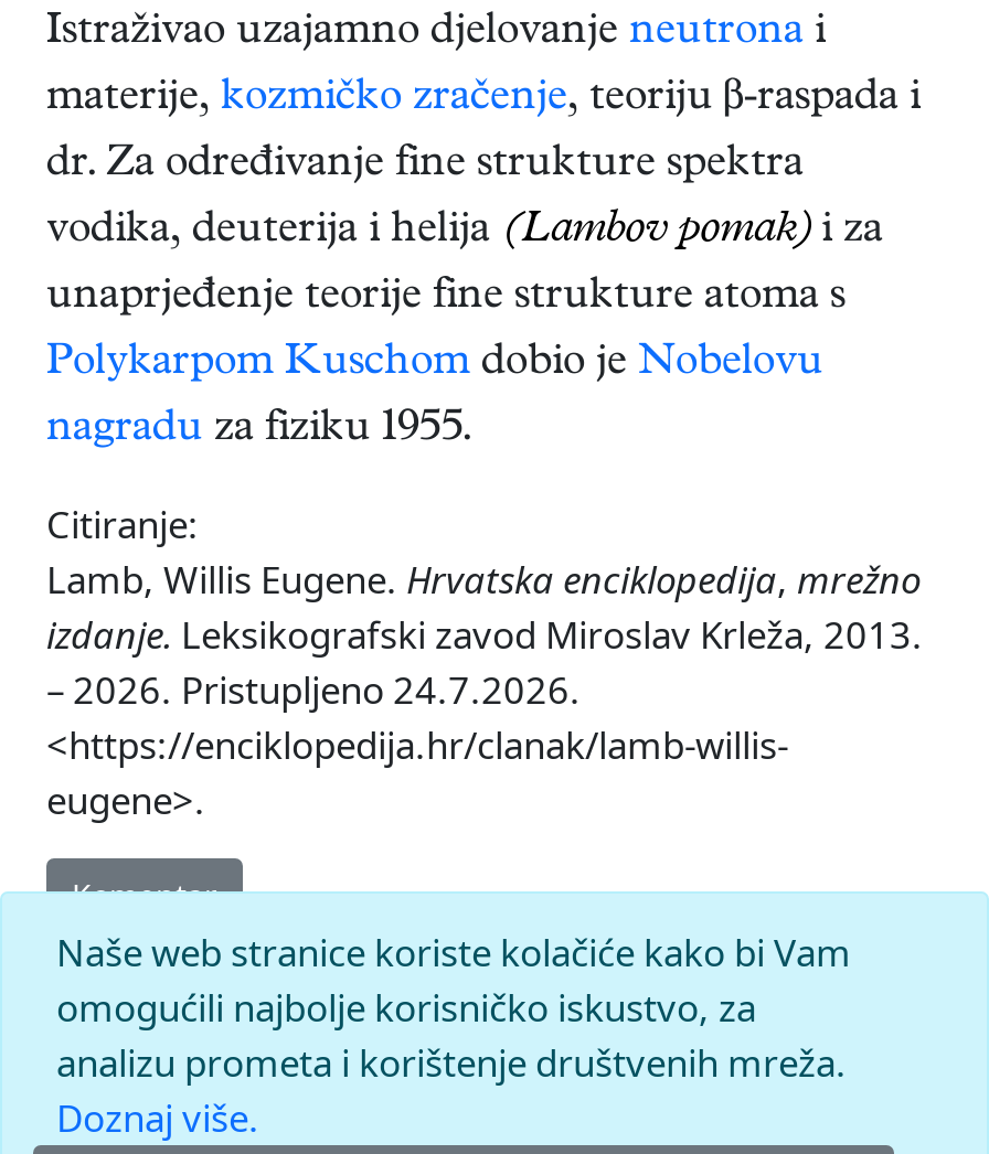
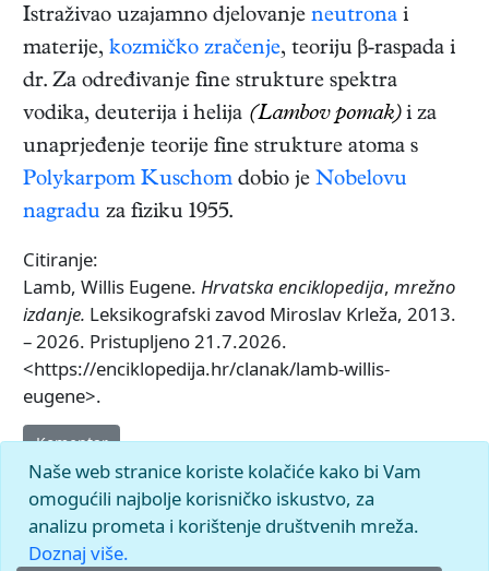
- – 2026. Pristupljeno 24.7.2026.
+ – 2026. Pristupljeno 21.7.2026.
